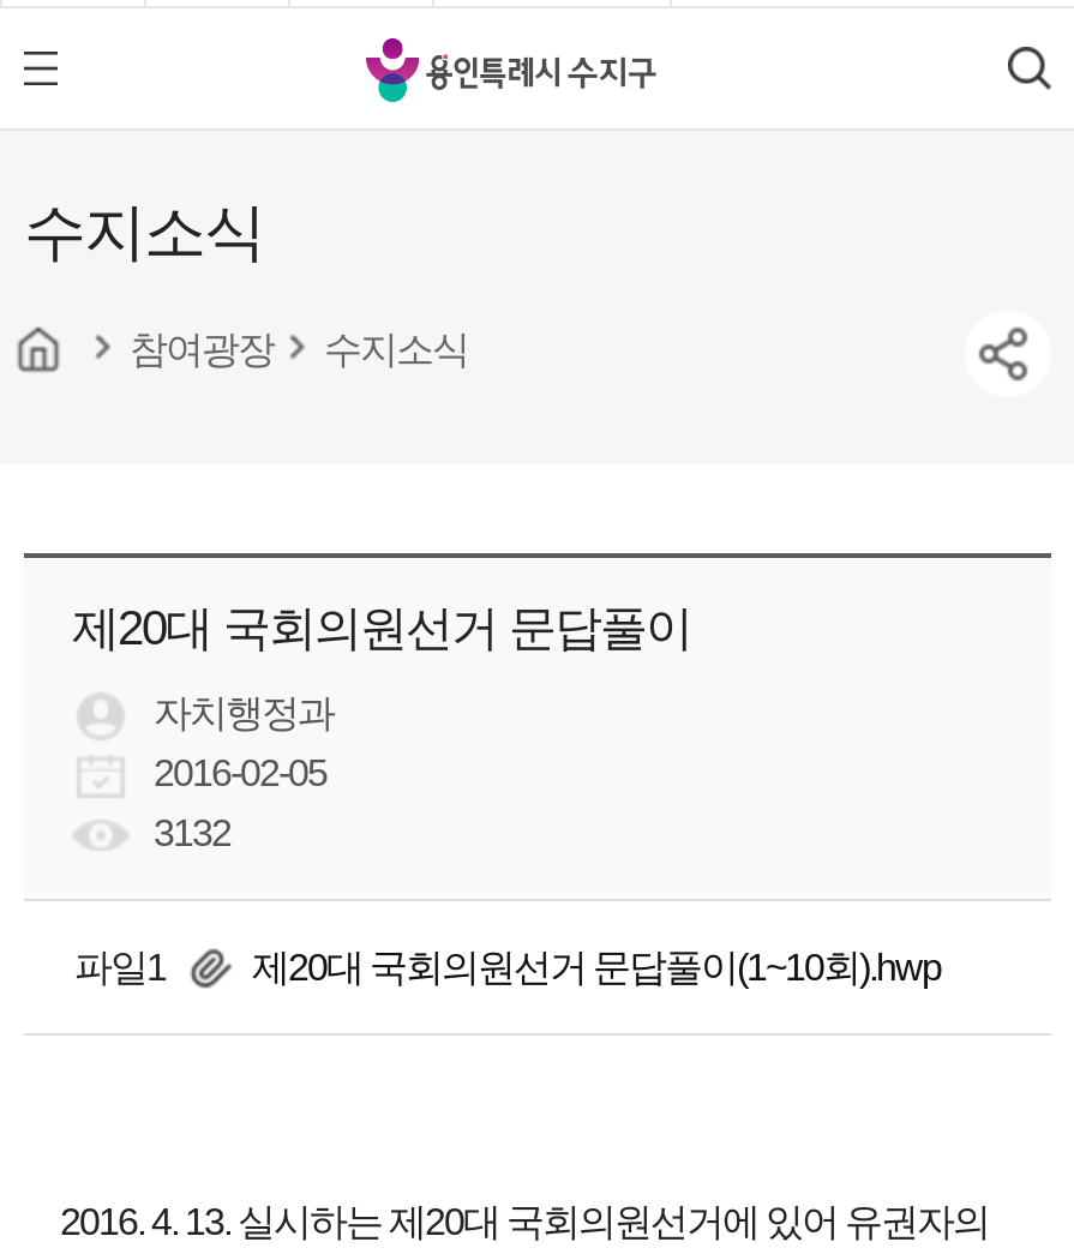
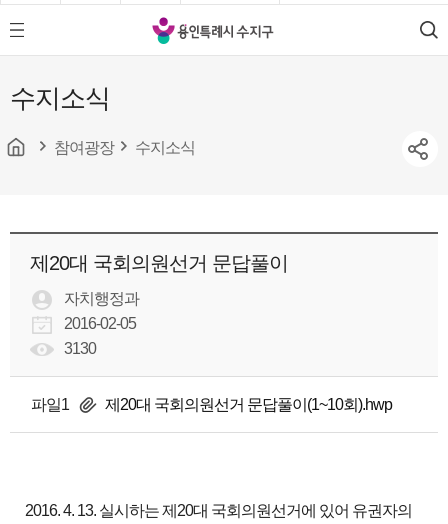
- 3132
+ 3130
